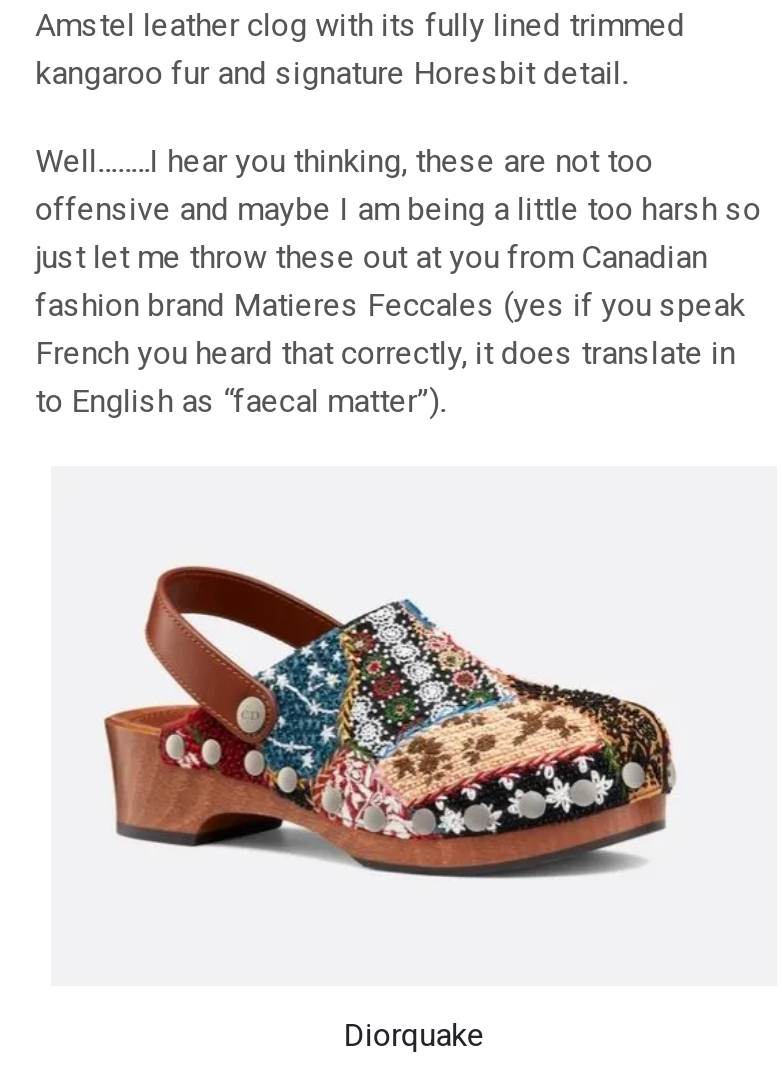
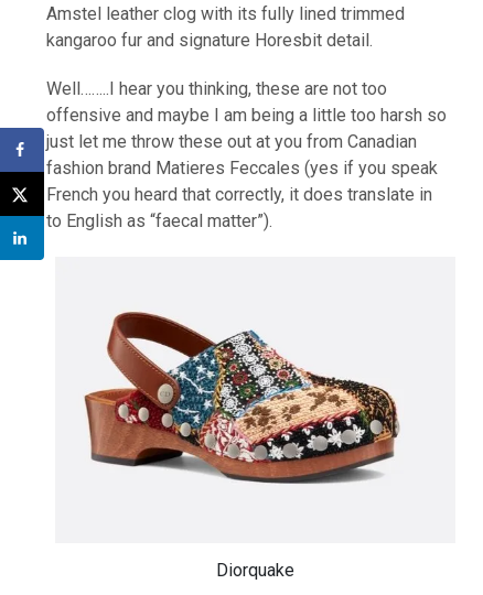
+ [image]
